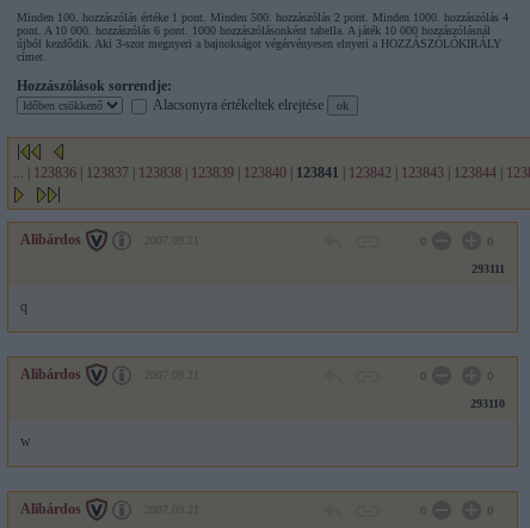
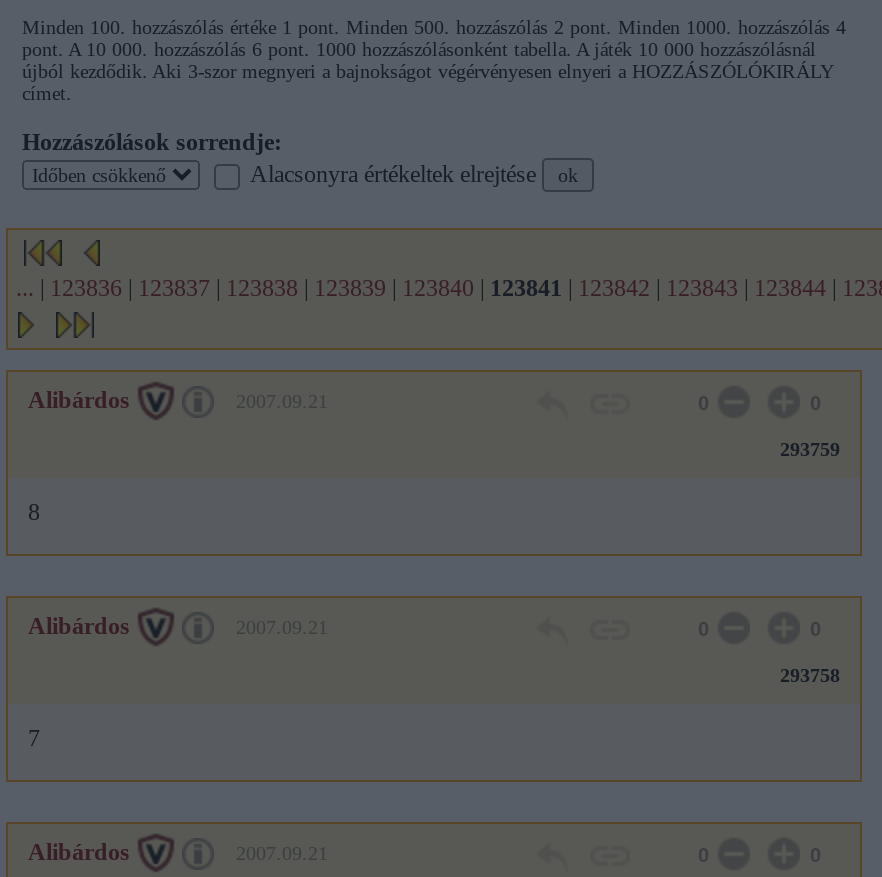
- 293111
+ 293759

- q
+ 8

- 293110
+ 293758

- w
+ 7
